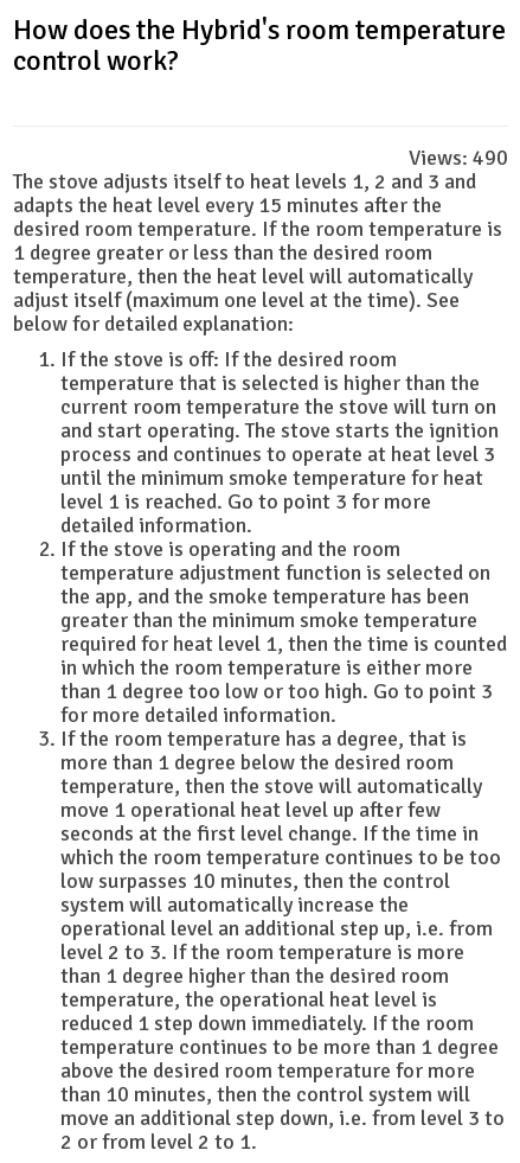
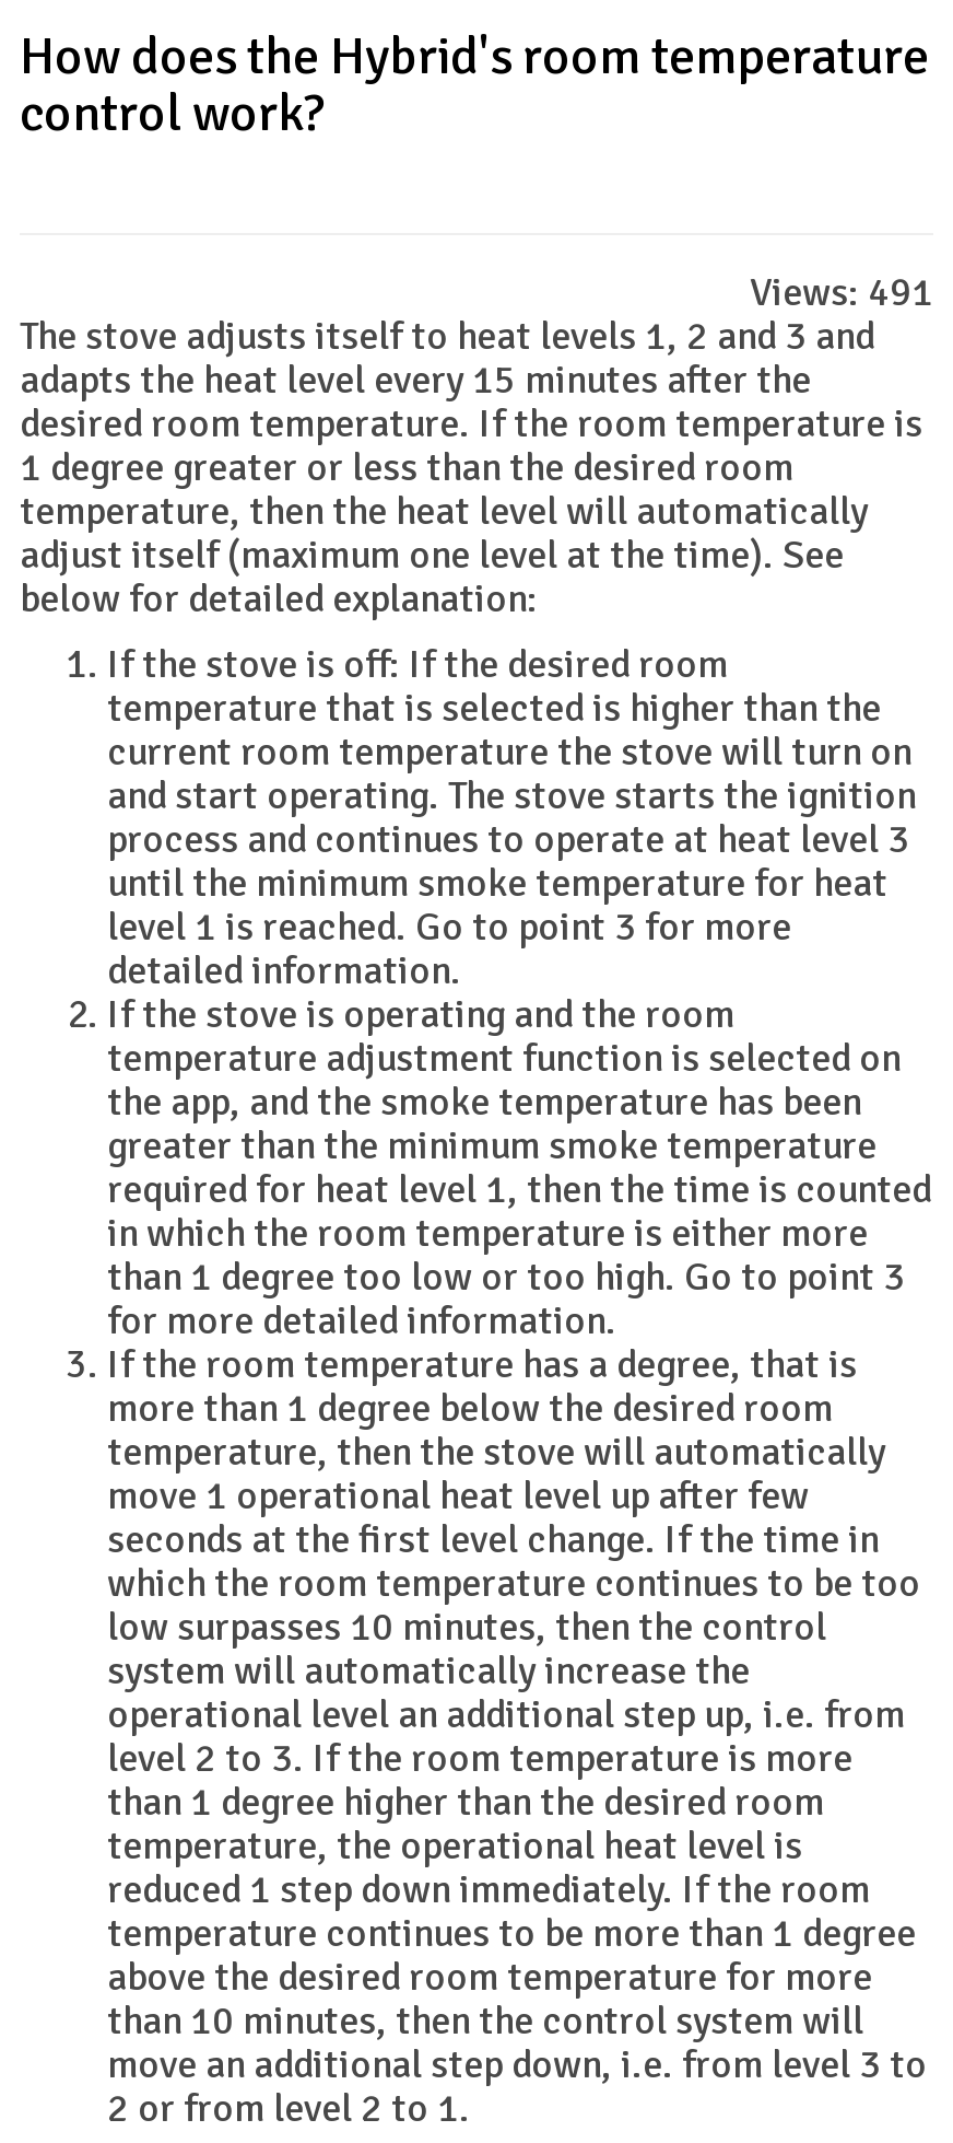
- Views: 490
+ Views: 491
